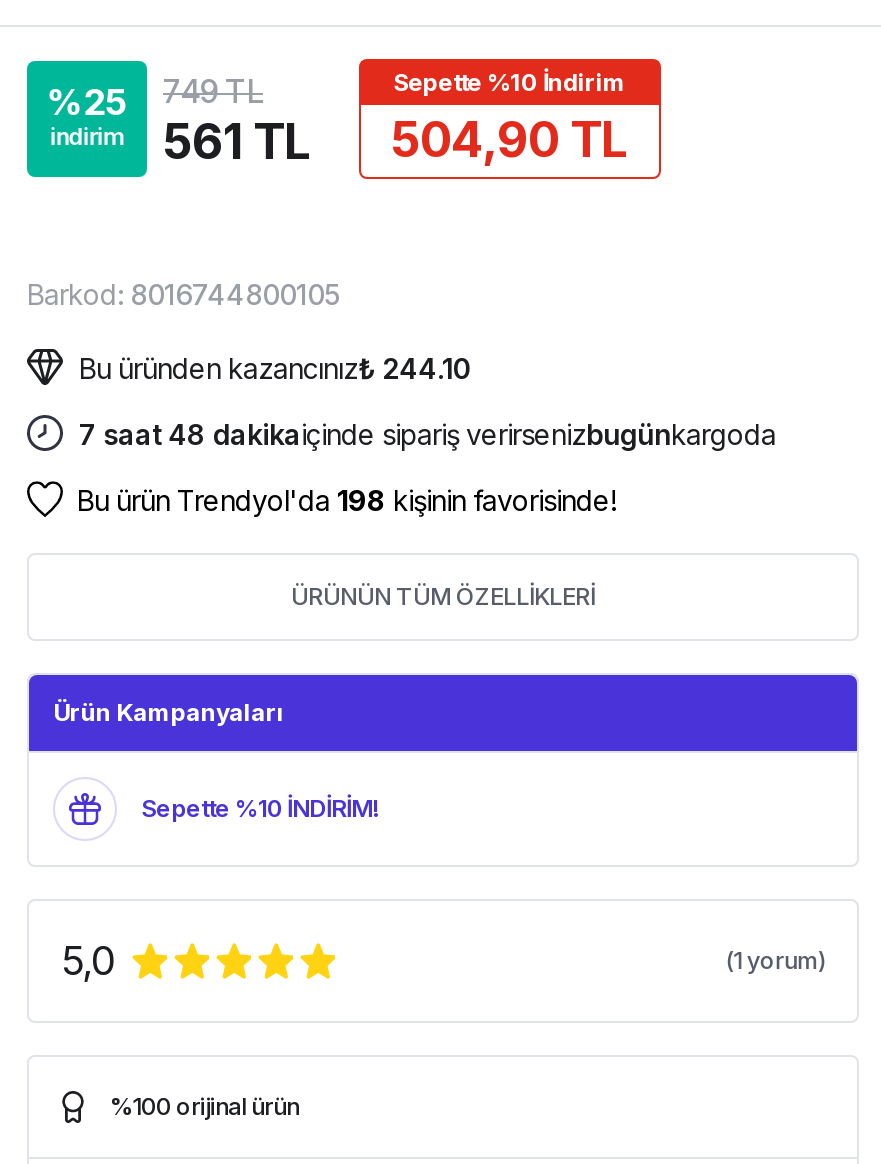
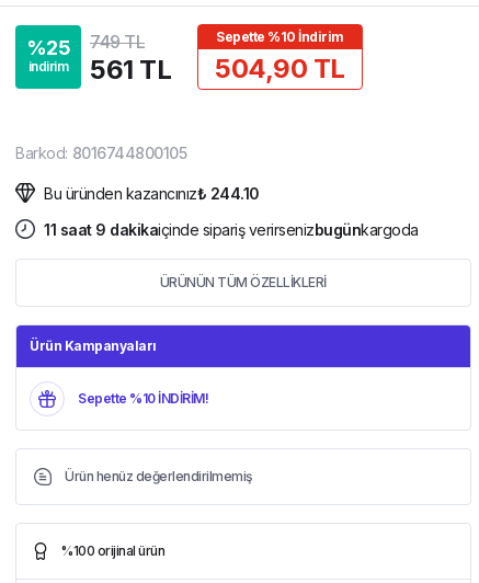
- 7 saat 48 dakikaiçinde sipariş verirsenizbugünkargoda
- Bu ürün Trendyol'da 198 kişinin favorisinde!
+ 11 saat 9 dakikaiçinde sipariş verirsenizbugünkargoda

- 5,0
- (1 yorum)
+ Ürün henüz değerlendirilmemiş
